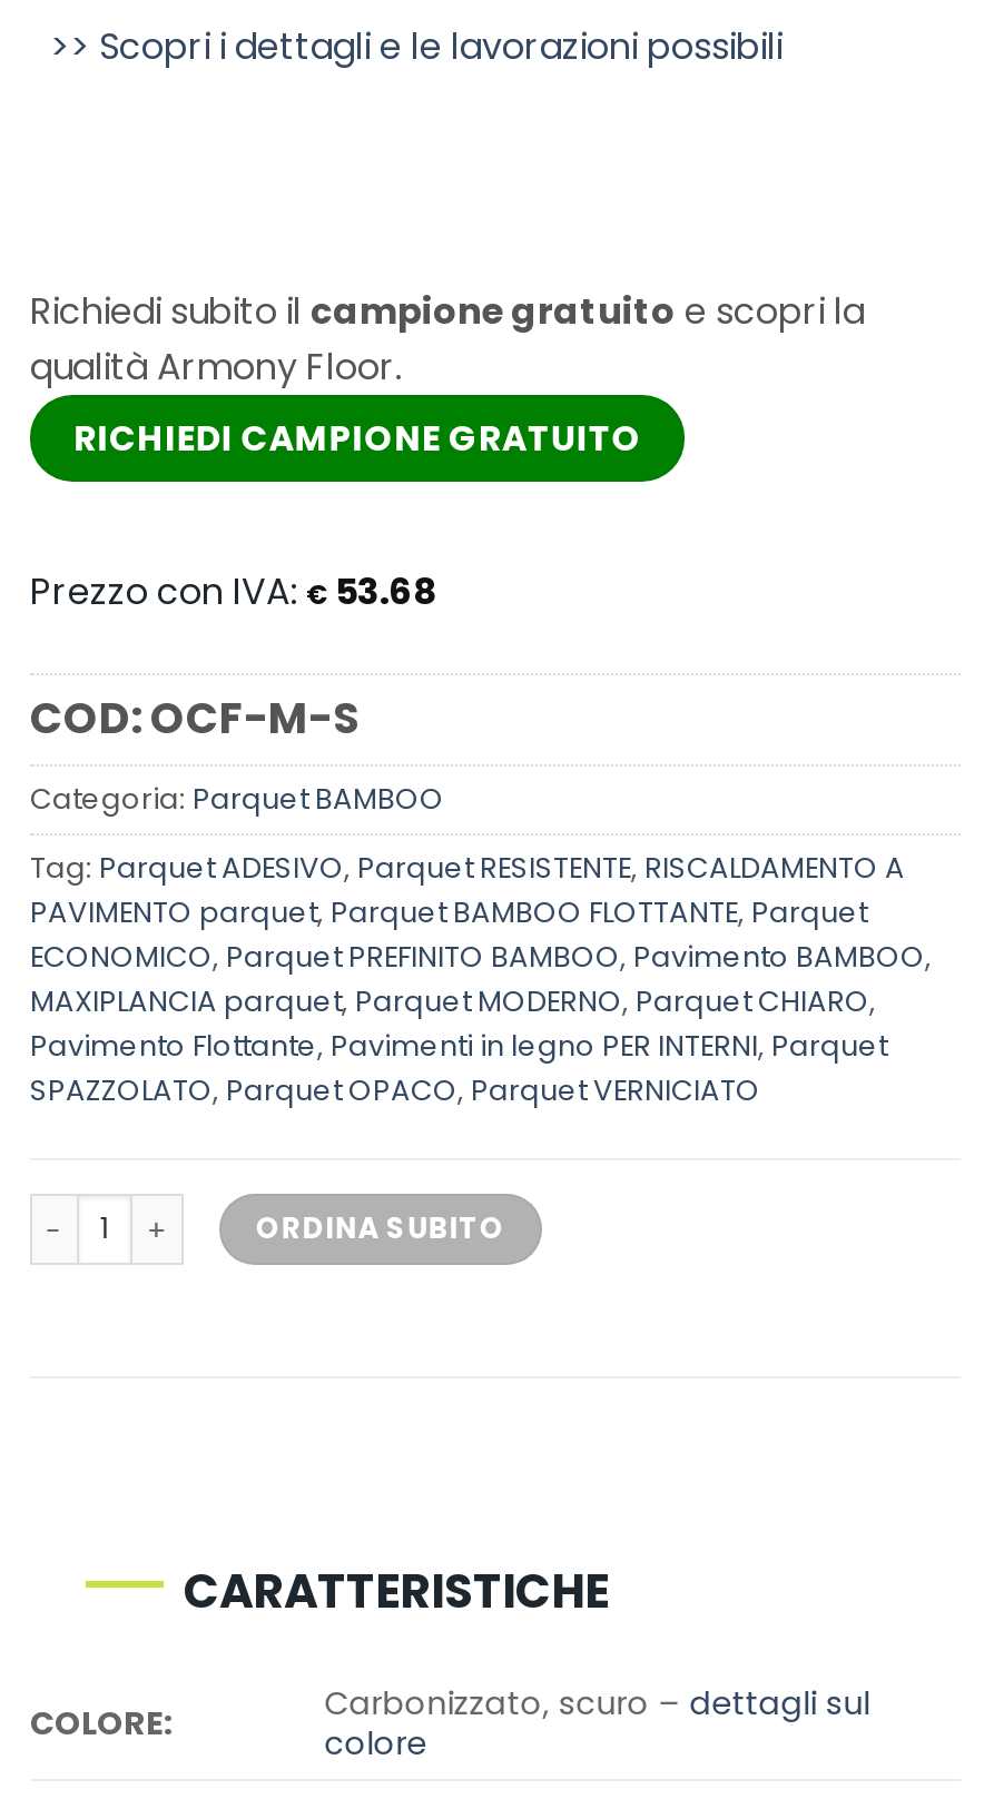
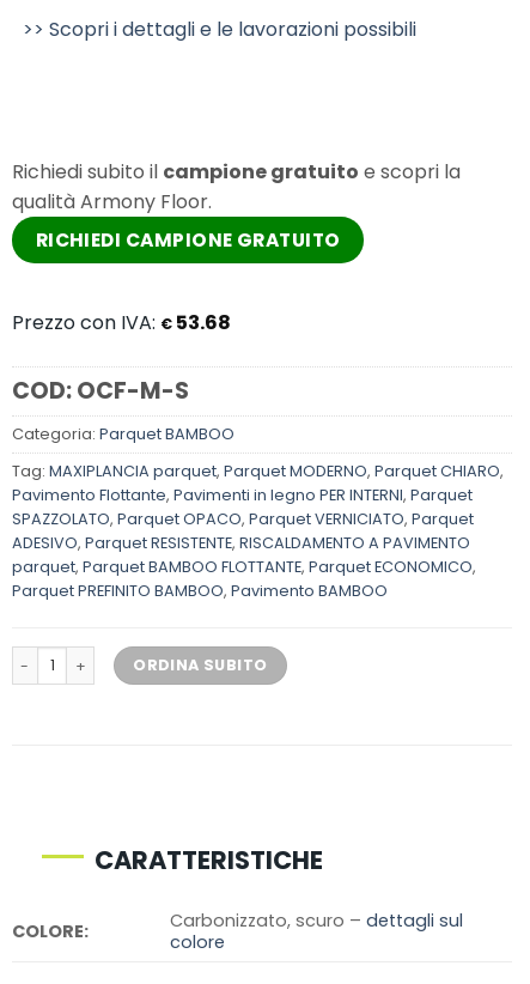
- Tag: Parquet ADESIVO, Parquet RESISTENTE, RISCALDAMENTO A
- PAVIMENTO parquet, Parquet BAMBOO FLOTTANTE, Parquet
- ECONOMICO, Parquet PREFINITO BAMBOO, Pavimento BAMBOO,
- MAXIPLANCIA parquet, Parquet MODERNO, Parquet CHIARO,
+ Tag: MAXIPLANCIA parquet, Parquet MODERNO, Parquet CHIARO,

moved up: Pavimento Flottante, Pavimenti in legno PER INTERNI, Parquet

- SPAZZOLATO, Parquet OPACO, Parquet VERNICIATO
+ SPAZZOLATO, Parquet OPACO, Parquet VERNICIATO, Parquet
+ ADESIVO, Parquet RESISTENTE, RISCALDAMENTO A PAVIMENTO
+ parquet, Parquet BAMBOO FLOTTANTE, Parquet ECONOMICO,
+ Parquet PREFINITO BAMBOO, Pavimento BAMBOO
